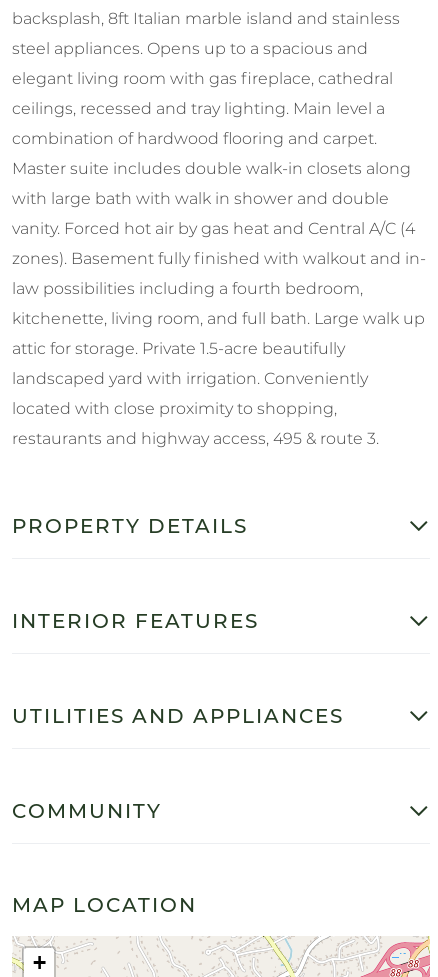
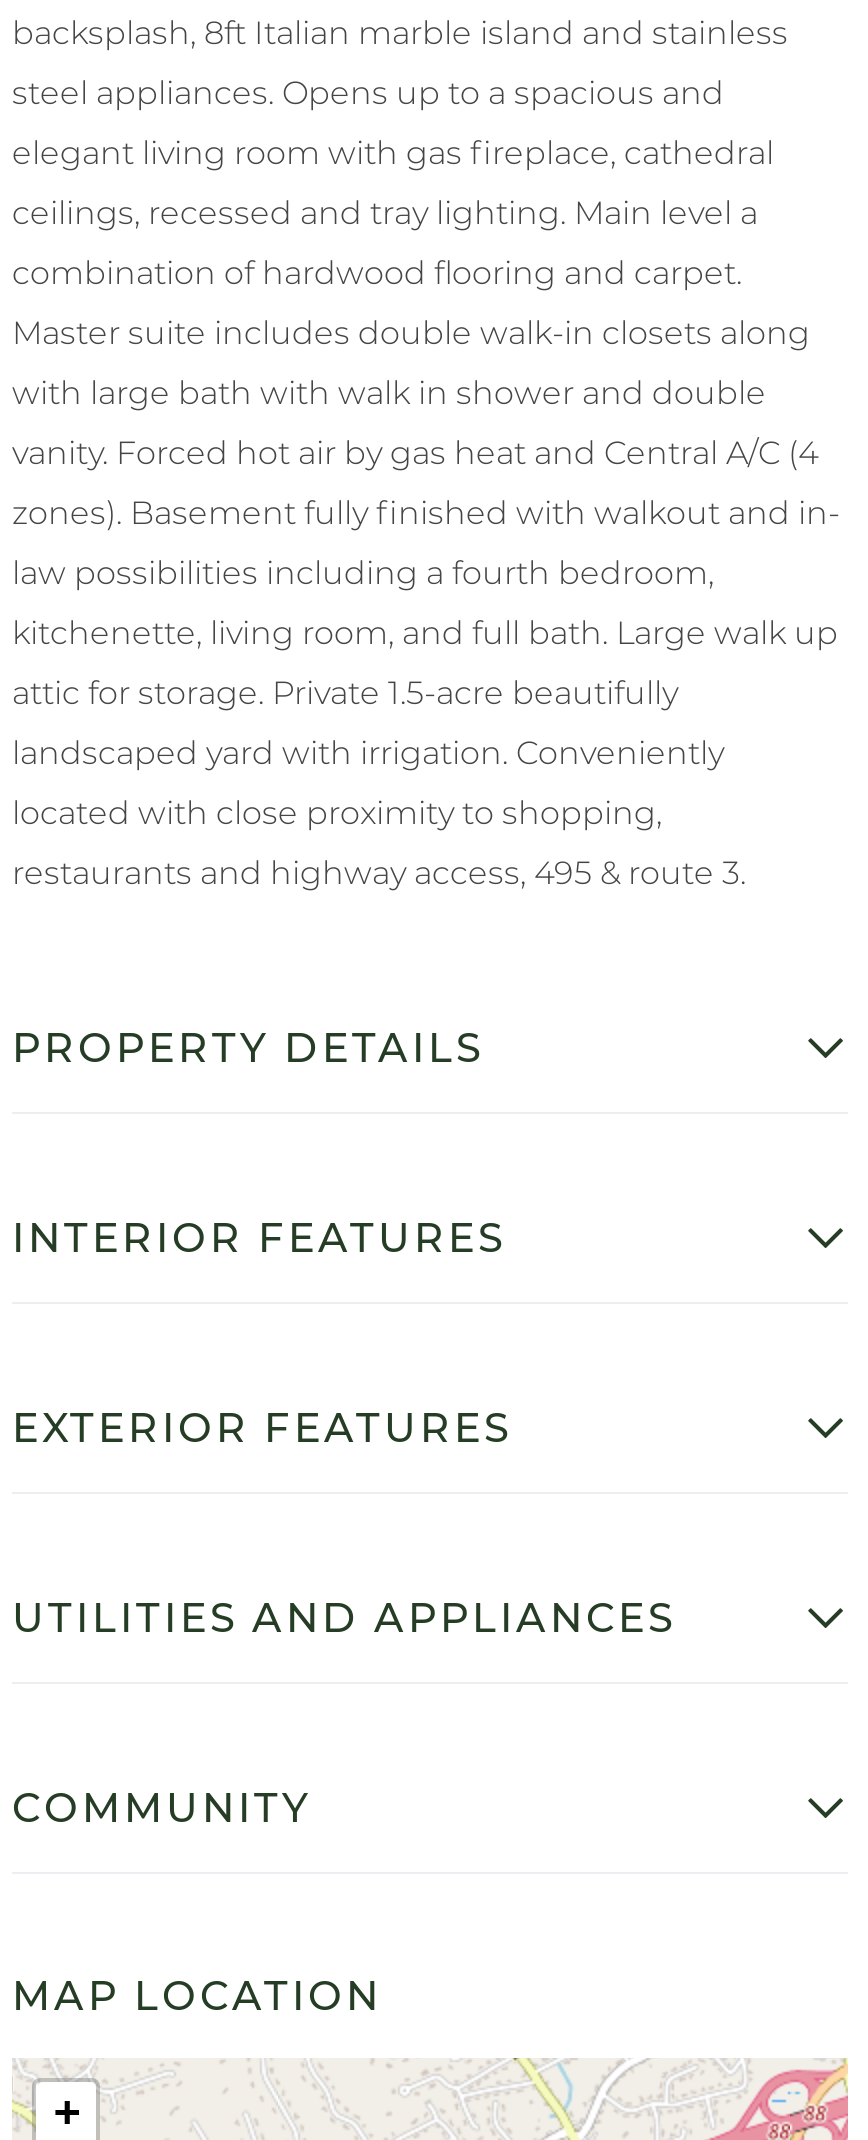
+ EXTERIOR FEATURES
